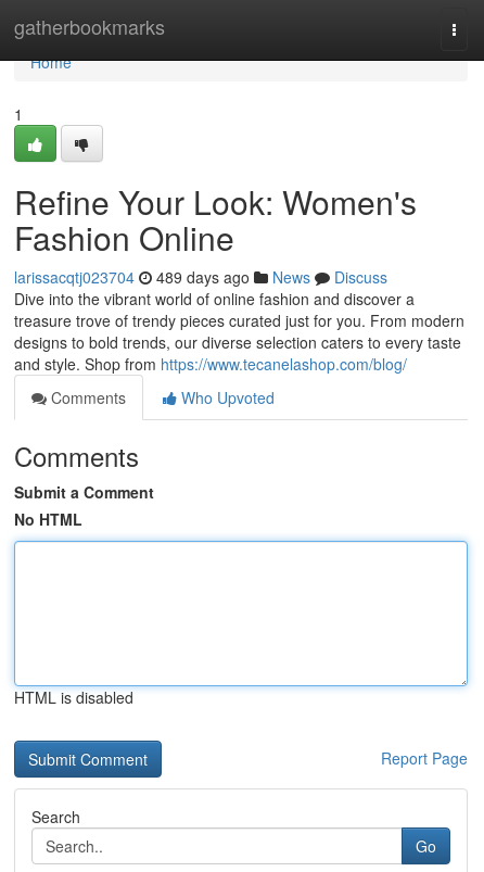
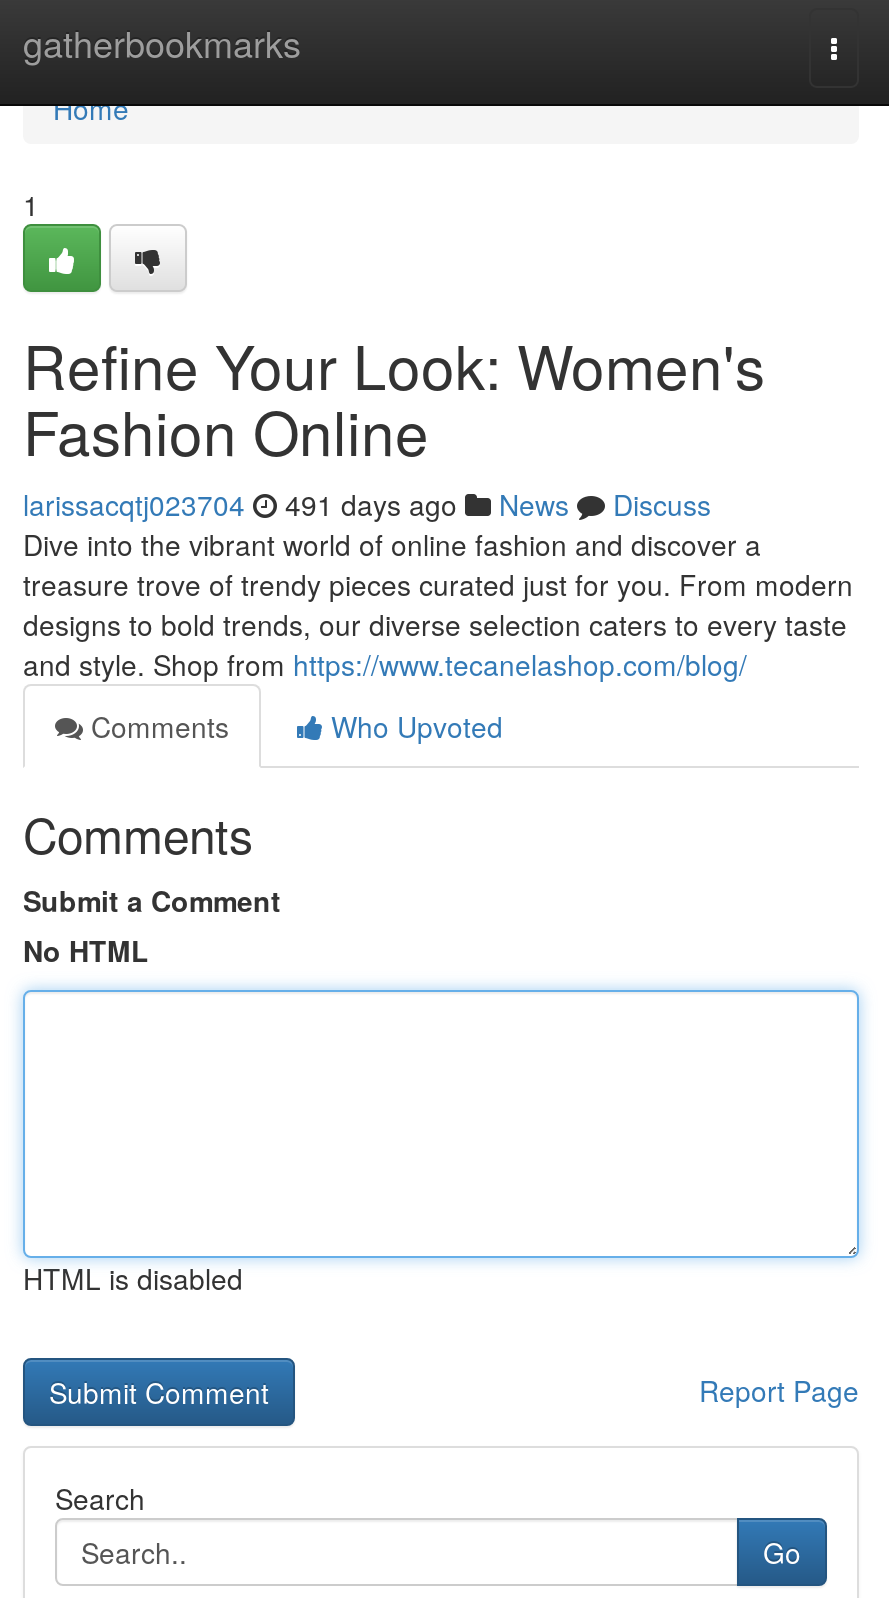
- larissacqtj023704 489 days ago News Discuss
+ larissacqtj023704 491 days ago News Discuss
